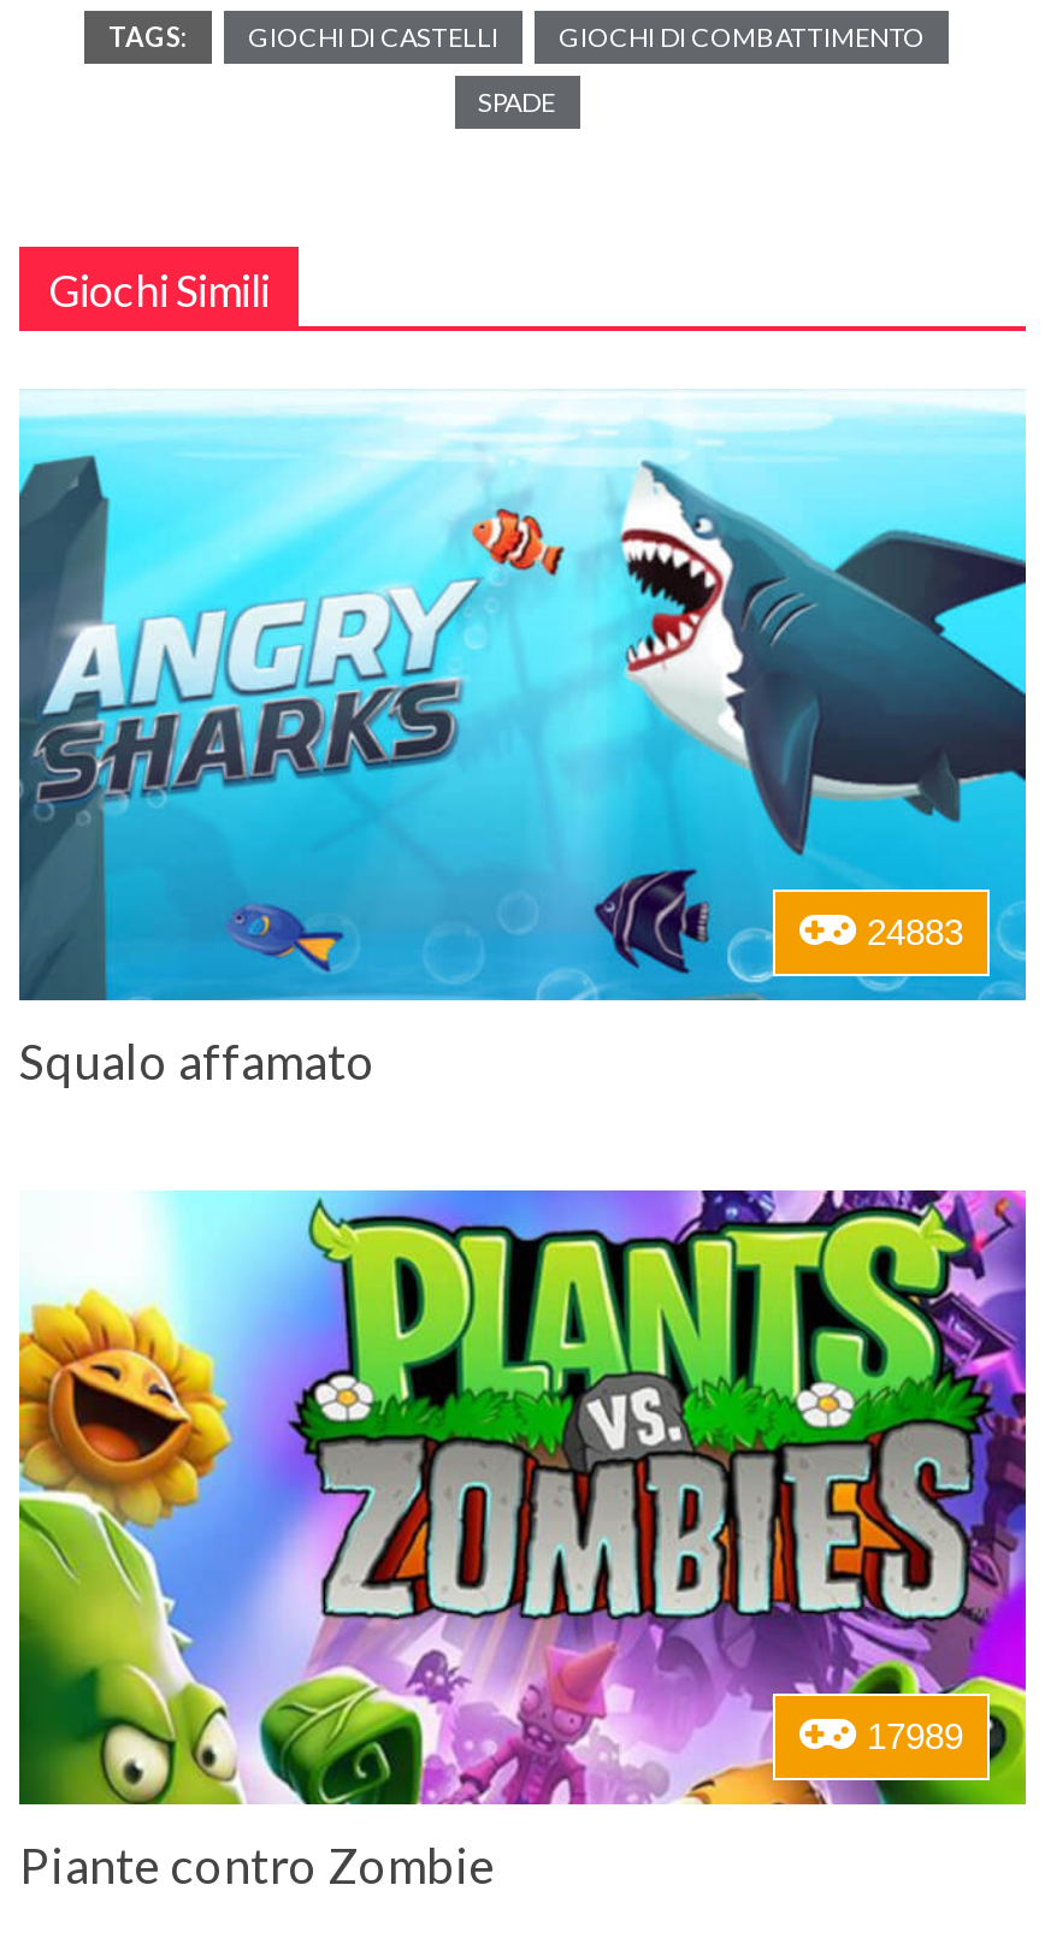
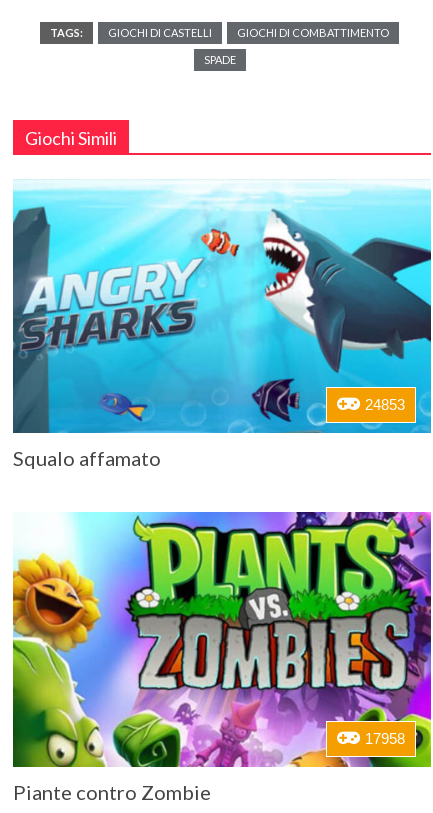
- 24883
+ 24853

- 17989
+ 17958
